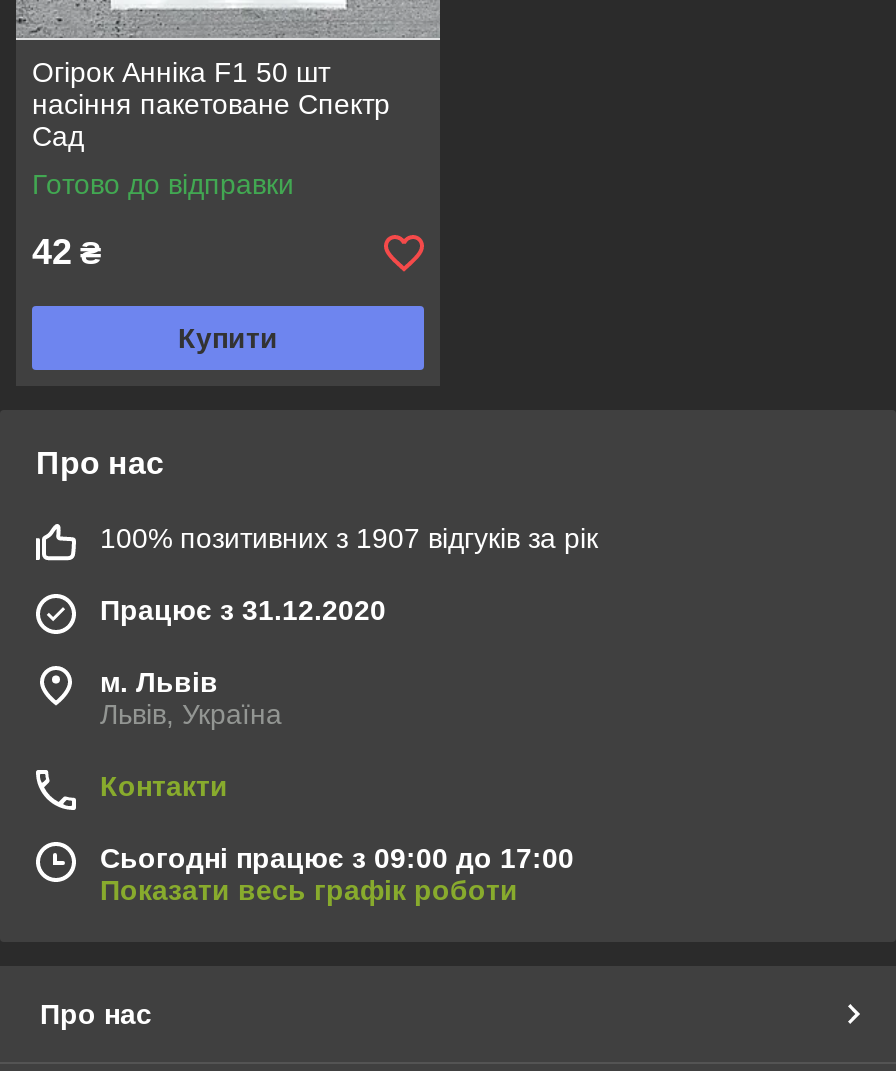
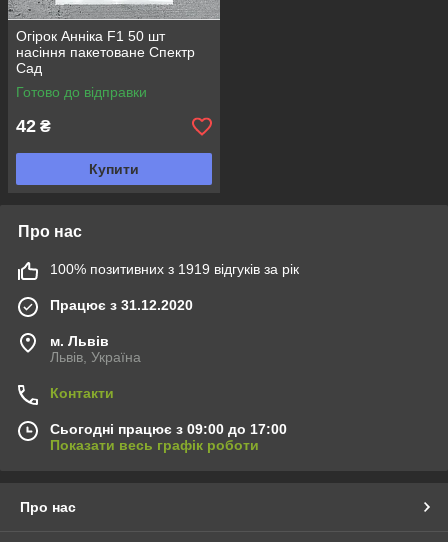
- 100% позитивних з 1907 відгуків за рік
+ 100% позитивних з 1919 відгуків за рік
